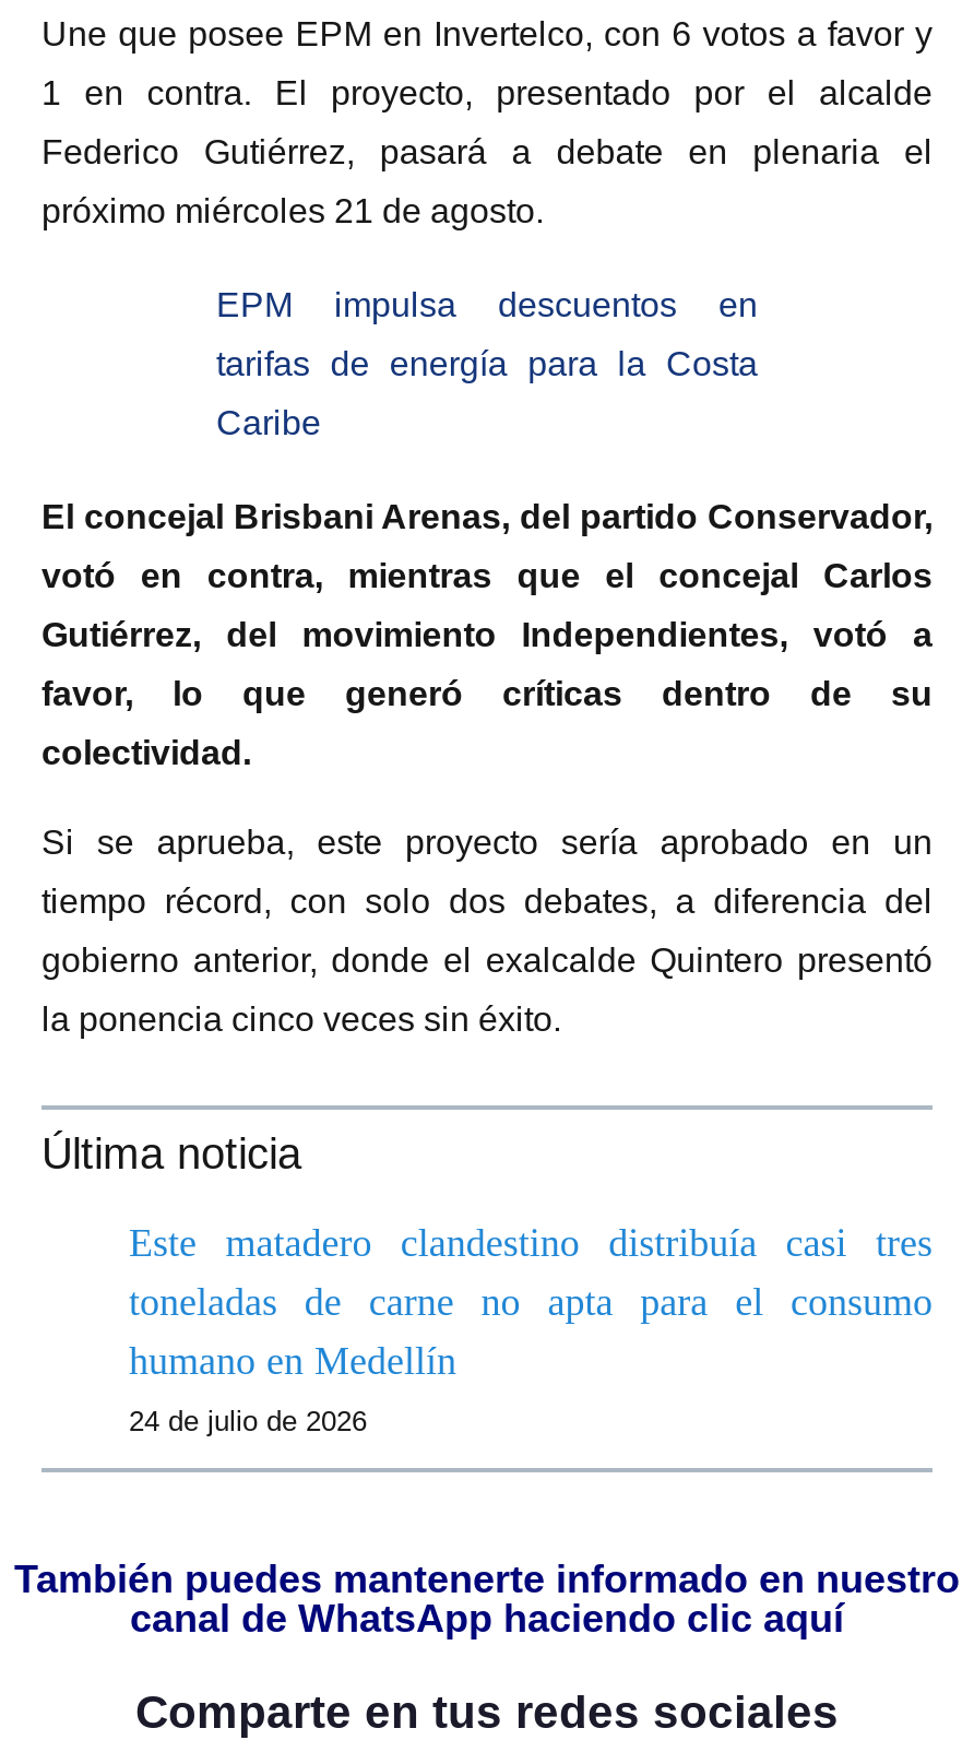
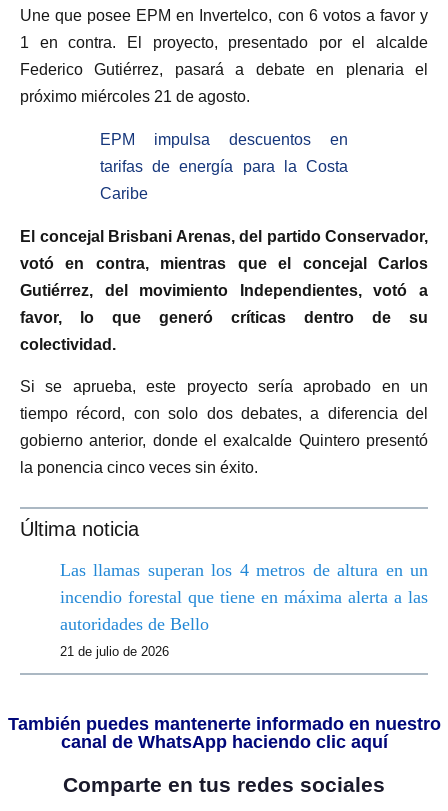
- Este matadero clandestino distribuía casi tres
- toneladas de carne no apta para el consumo
- humano en Medellín
+ Las llamas superan los 4 metros de altura en un
+ incendio forestal que tiene en máxima alerta a las
+ autoridades de Bello

- 24 de julio de 2026
+ 21 de julio de 2026
